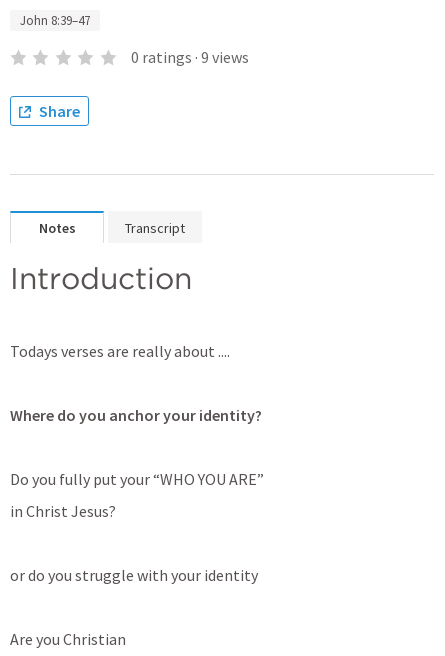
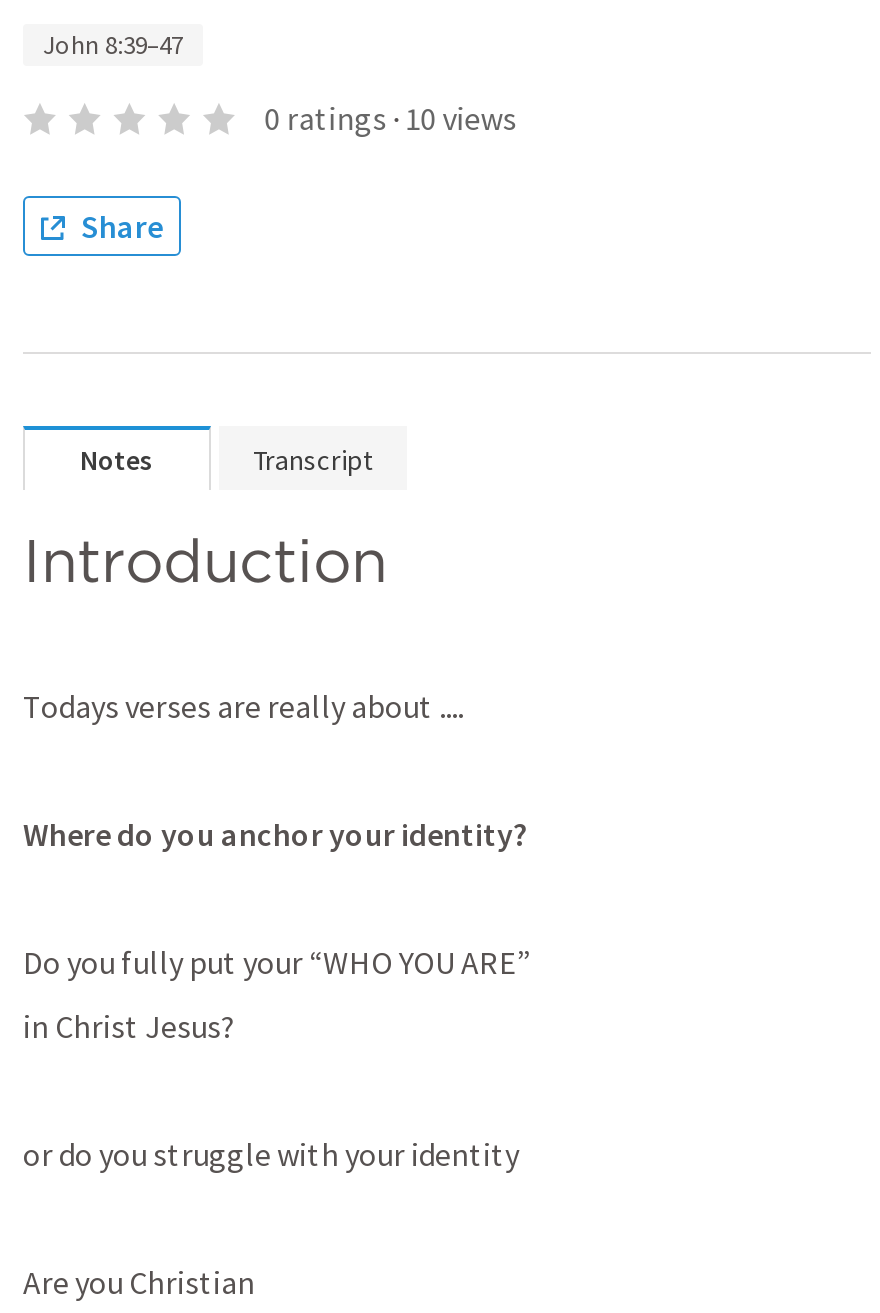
- 0 ratings · 9 views
+ 0 ratings · 10 views
